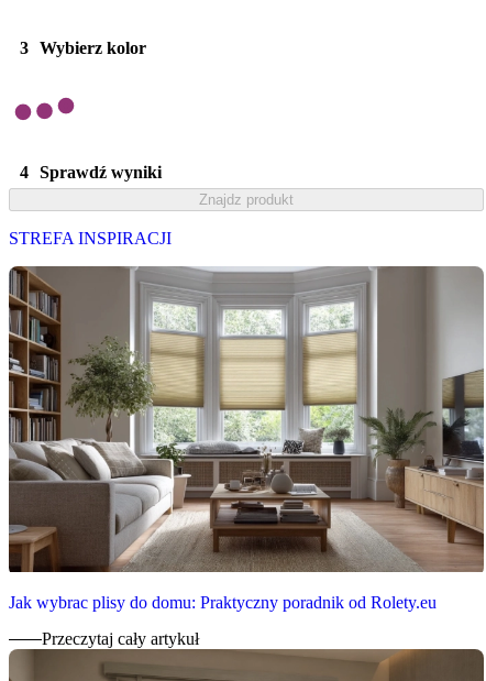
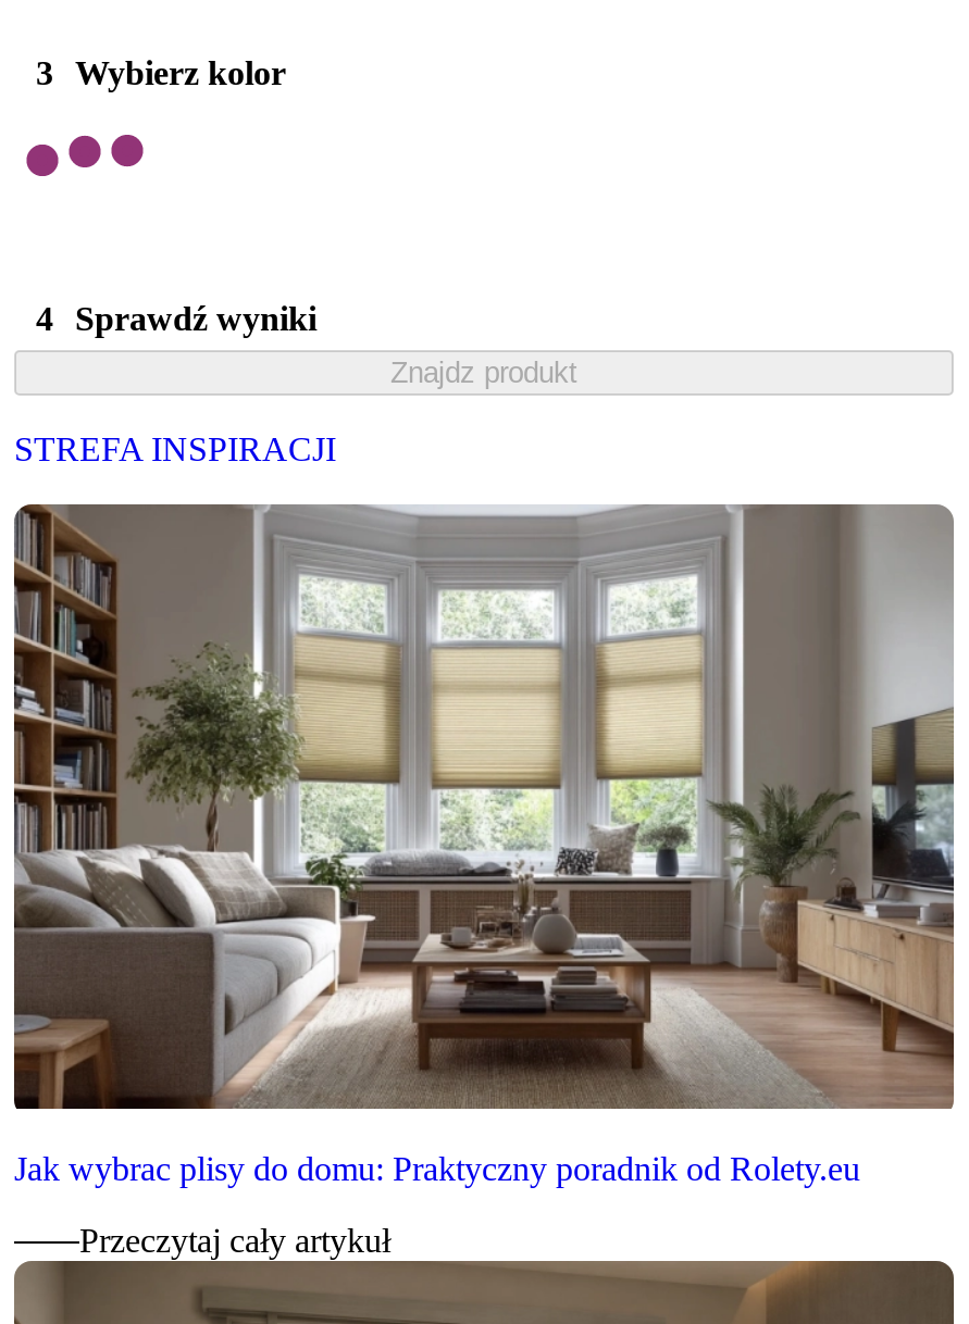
- [image]
+ [image]
